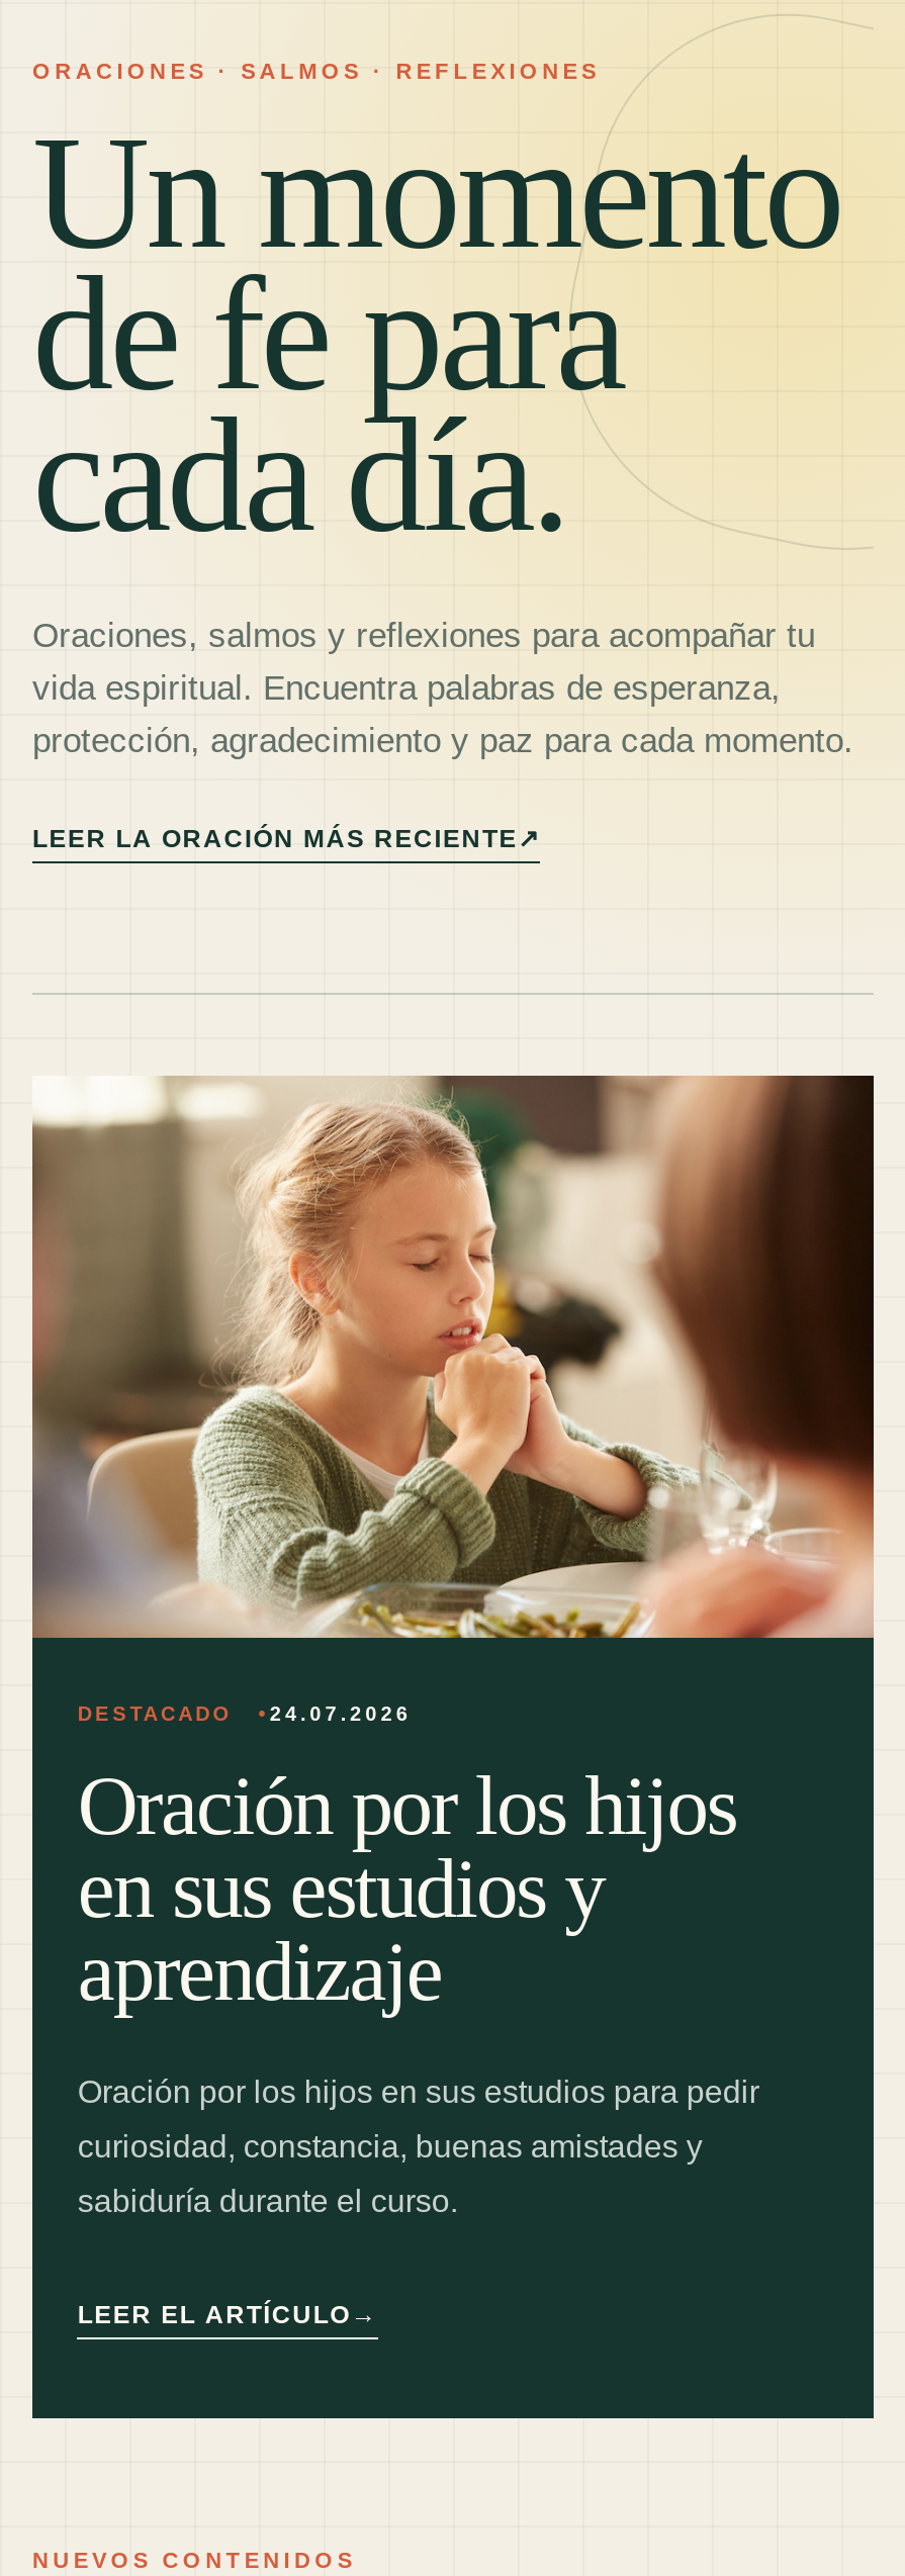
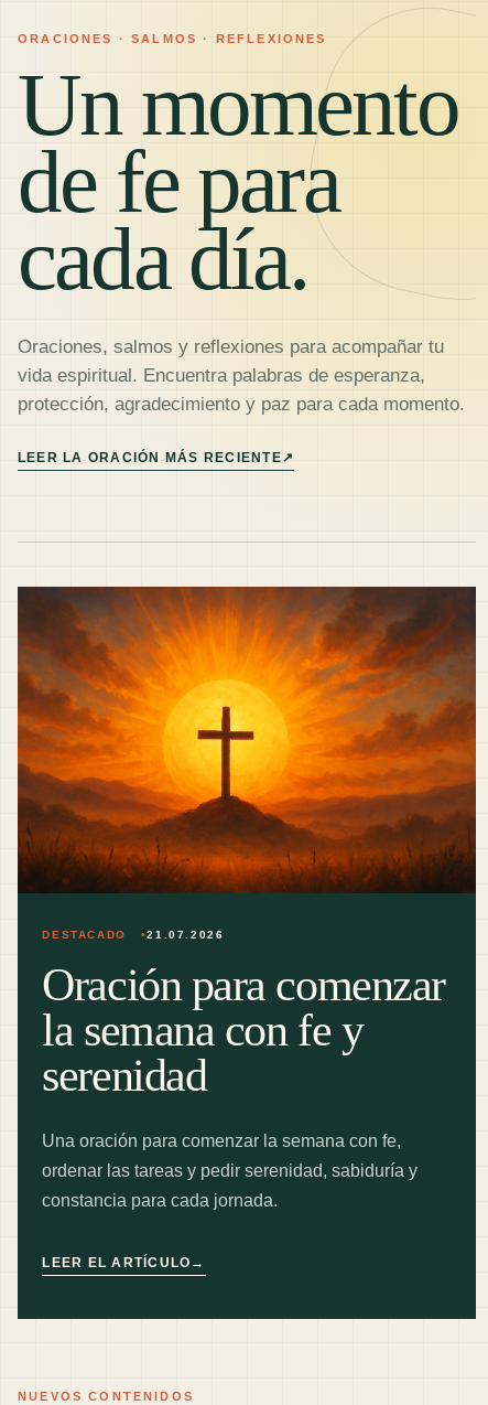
- [image]
- 24.07.2026
- Oración por los hijos
- en sus estudios y
- aprendizaje
+ [image]
+ 21.07.2026
+ Oración para comenzar
+ la semana con fe y
+ serenidad

- Oración por los hijos en sus estudios para pedir
+ Una oración para comenzar la semana con fe,

- curiosidad, constancia, buenas amistades y
+ ordenar las tareas y pedir serenidad, sabiduría y

- sabiduría durante el curso.
+ constancia para cada jornada.
